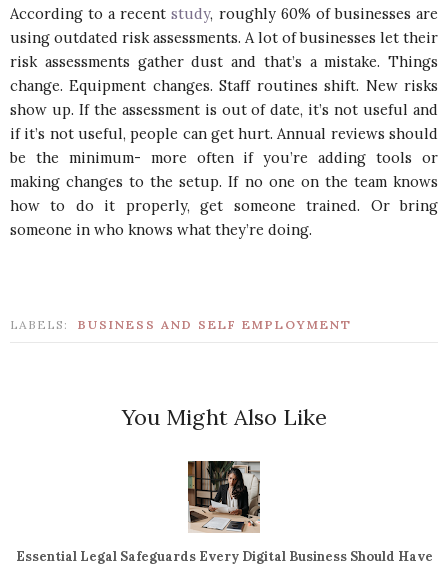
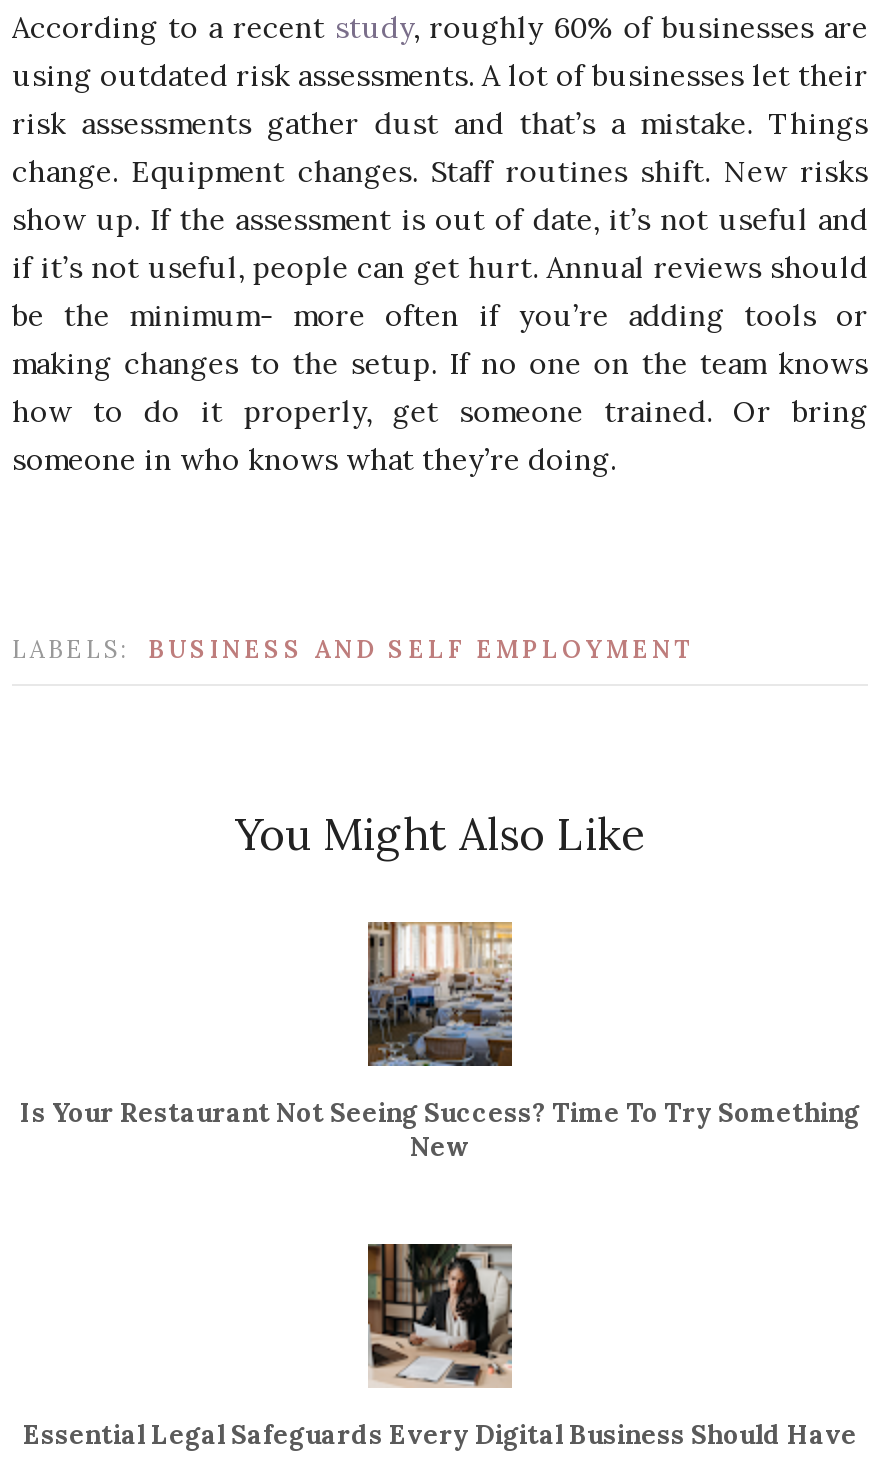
+ [image]
+ Is Your Restaurant Not Seeing Success? Time To Try Something
+ New
